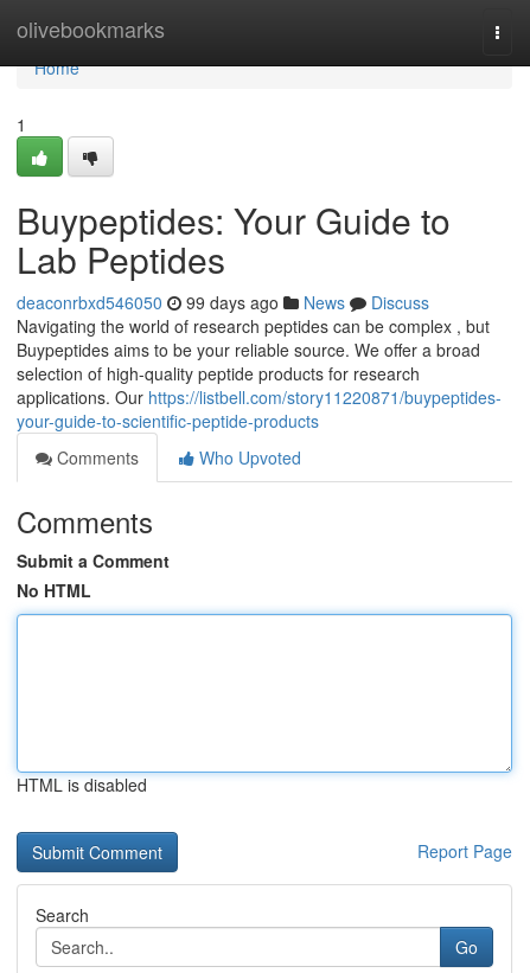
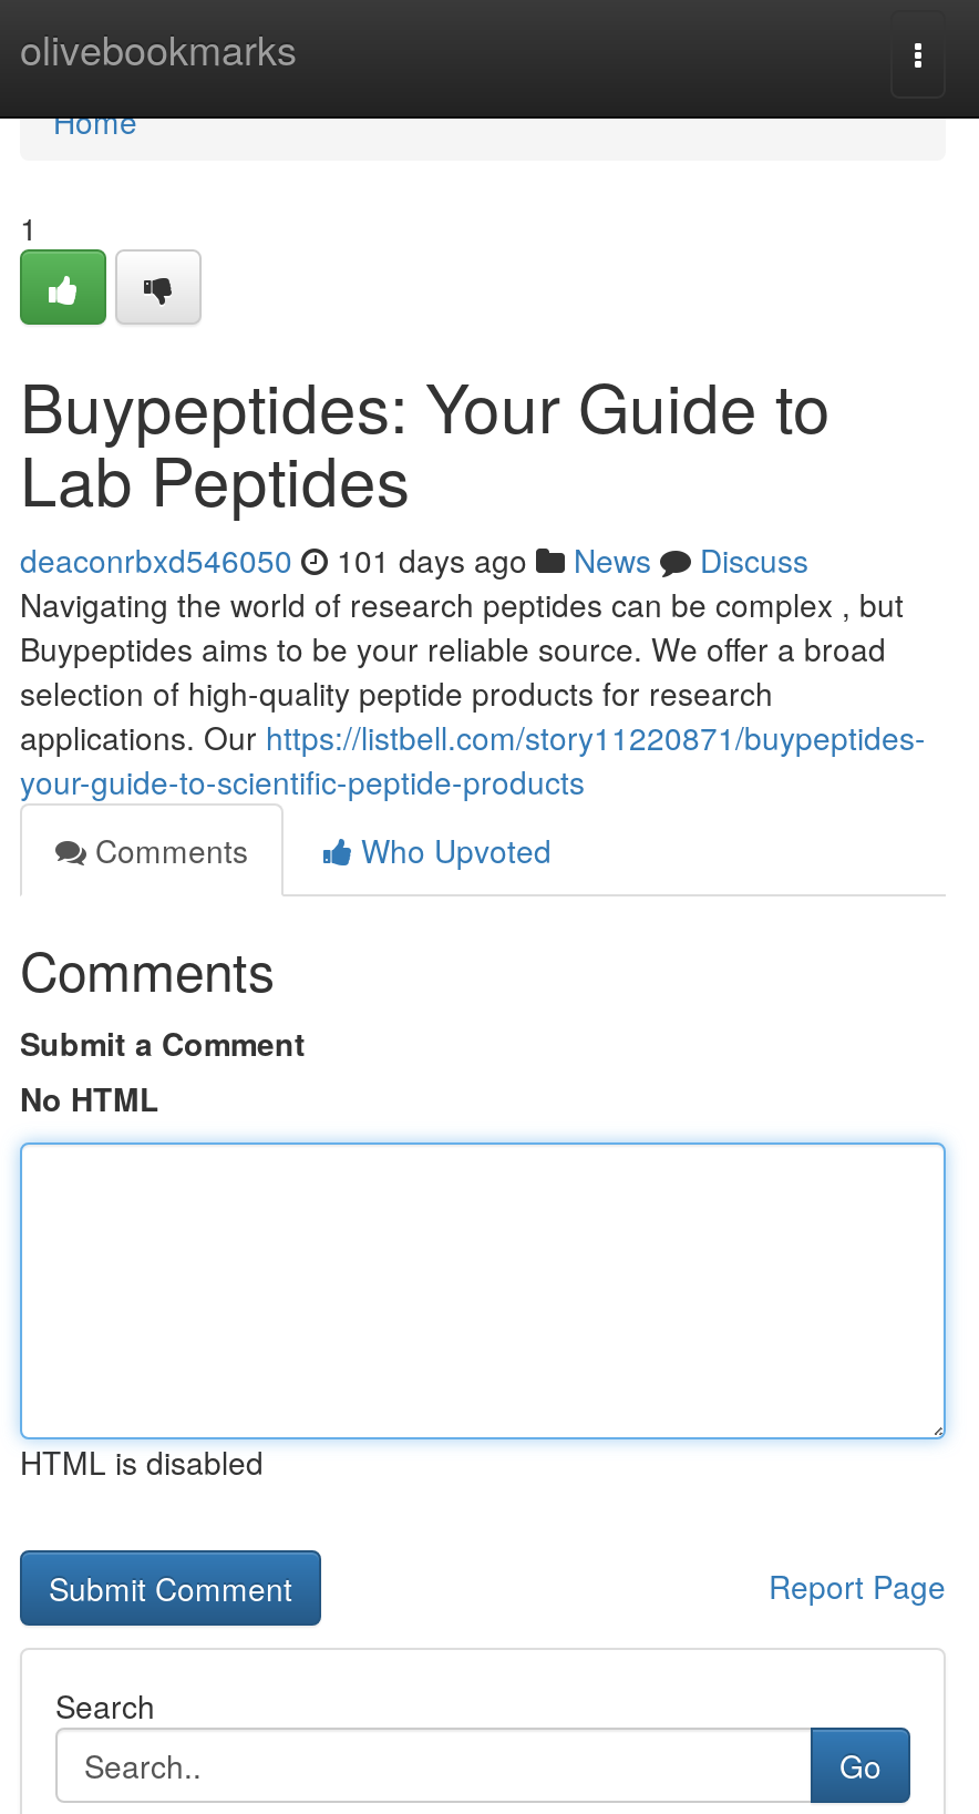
- deaconrbxd546050 99 days ago News Discuss
+ deaconrbxd546050 101 days ago News Discuss
